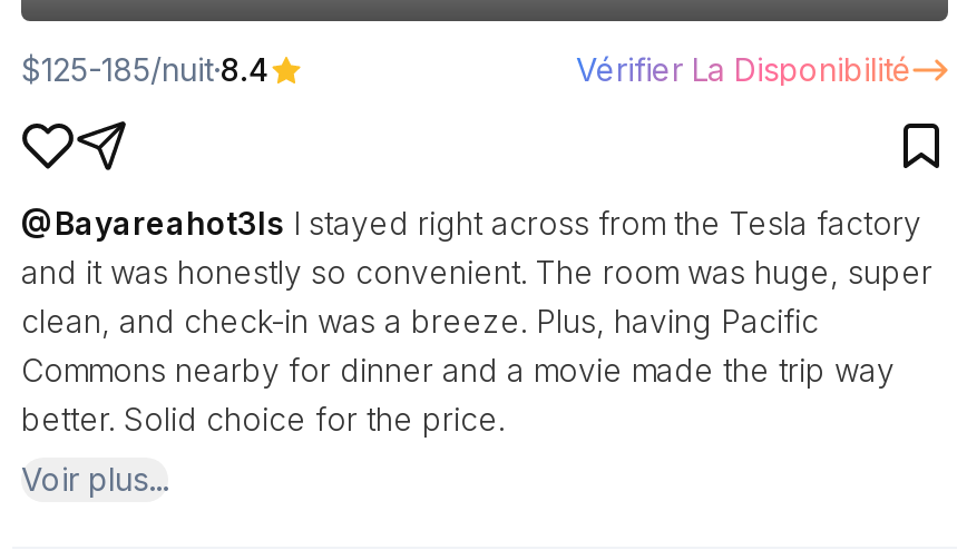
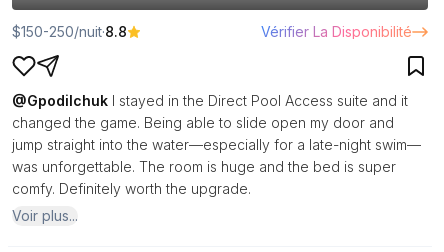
- $125-185/nuit·8.4
+ $150-250/nuit·8.8

- @ Bayareahot3ls I stayed right across from the Tesla factory
- and it was honestly so convenient. The room was huge, super
- clean, and check-in was a breeze. Plus, having Pacific
- Commons nearby for dinner and a movie made the trip way
- better. Solid choice for the price.
+ @ Gpodilchuk I stayed in the Direct Pool Access suite and it
+ changed the game. Being able to slide open my door and
+ jump straight into the water—especially for a late-night swim—
+ was unforgettable. The room is huge and the bed is super
+ comfy. Definitely worth the upgrade.
